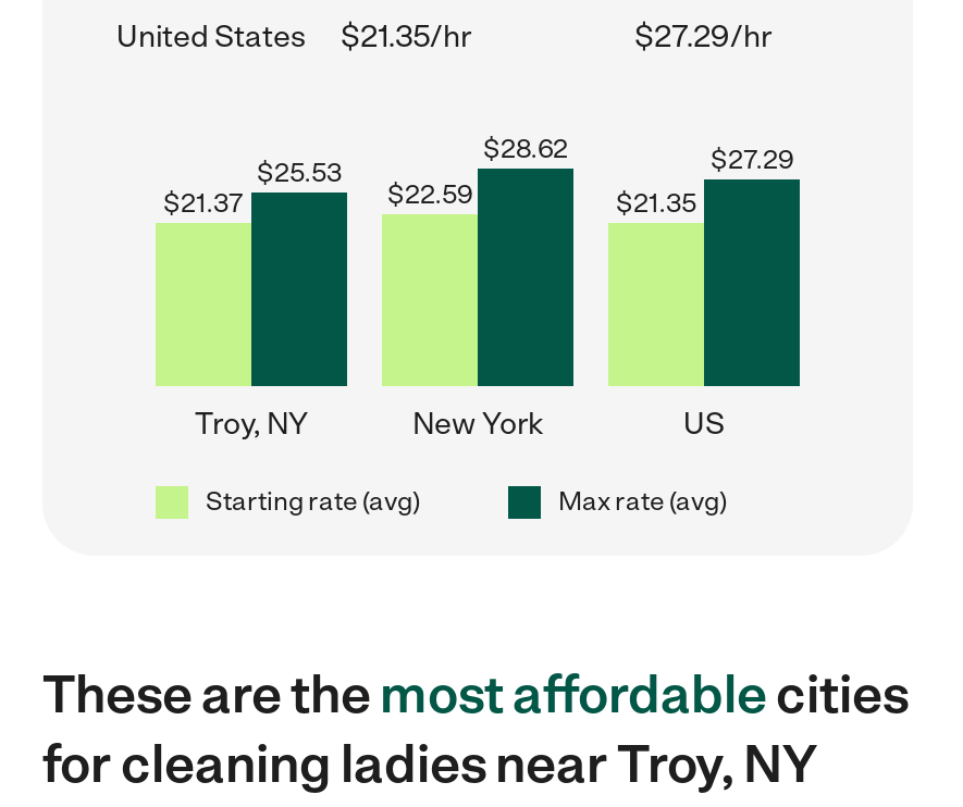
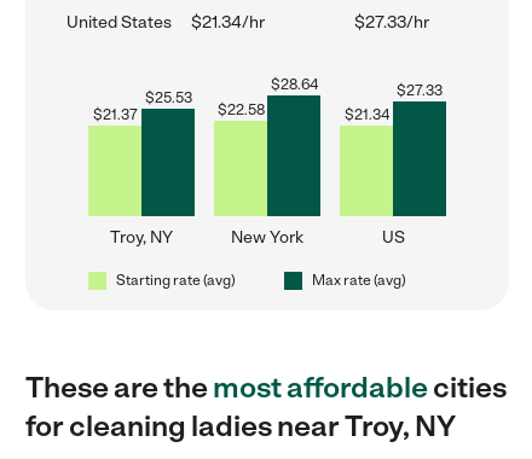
- $21.35/hr
- $27.29/hr
+ $21.34/hr
+ $27.33/hr

- $28.62
+ $28.64

- $27.29
+ $27.33

- $22.59
+ $22.58

- $21.35
+ $21.34
